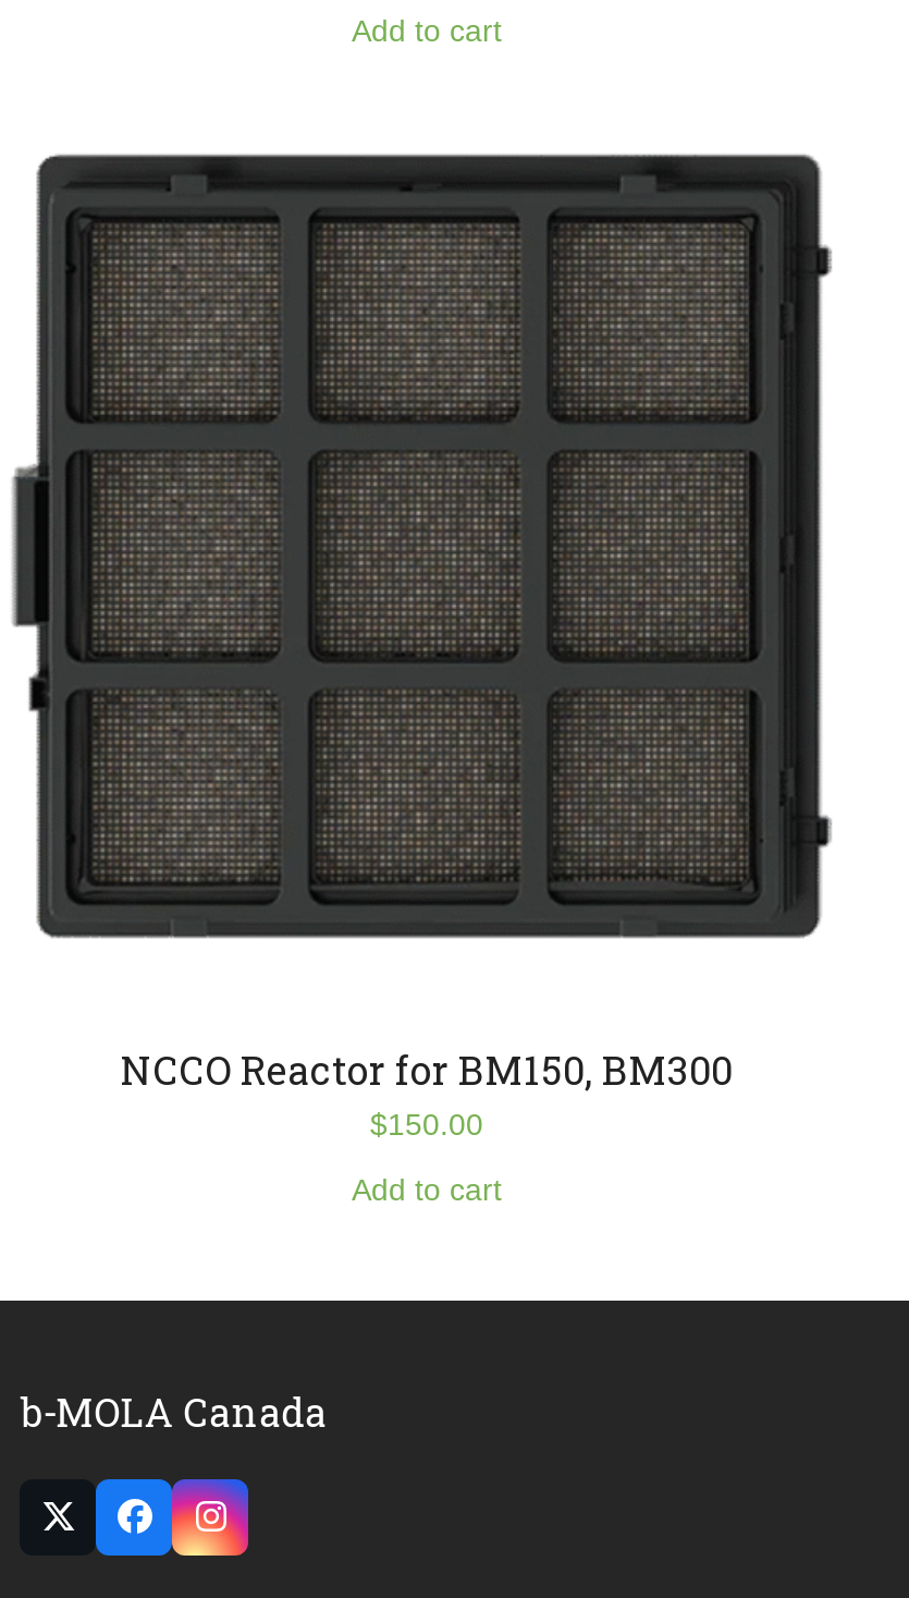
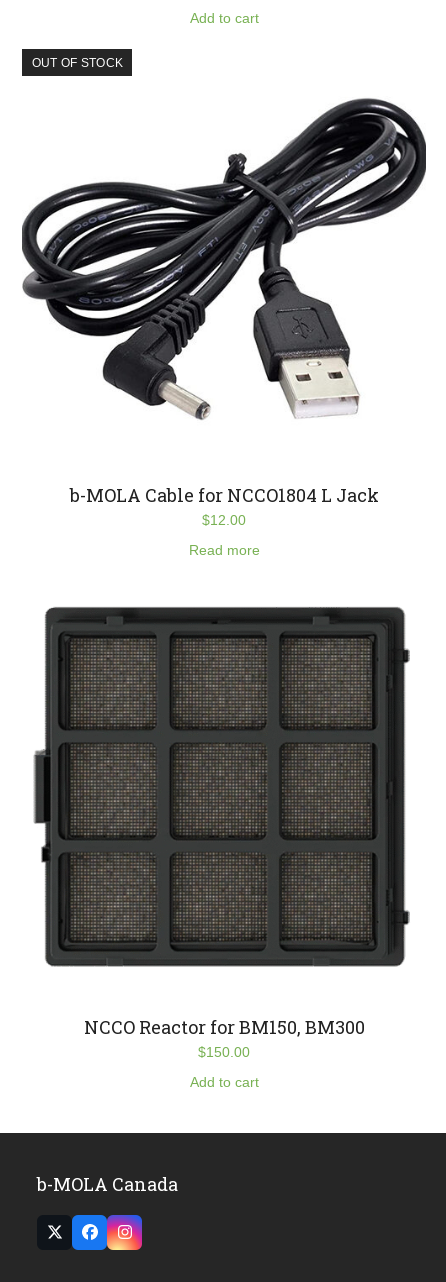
+ [image]

+ OUT OF STOCK

+ b-MOLA Cable for NCCO1804 L Jack
+ $12.00
+ Read more
